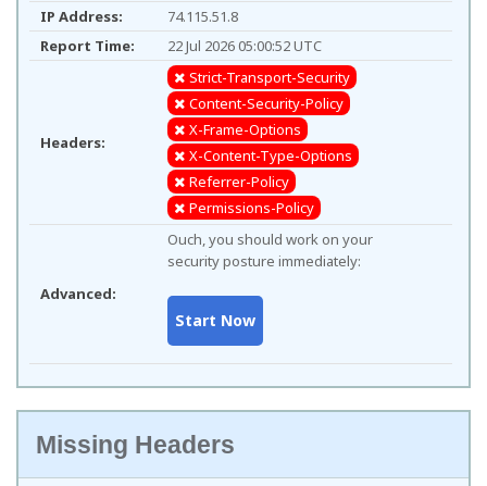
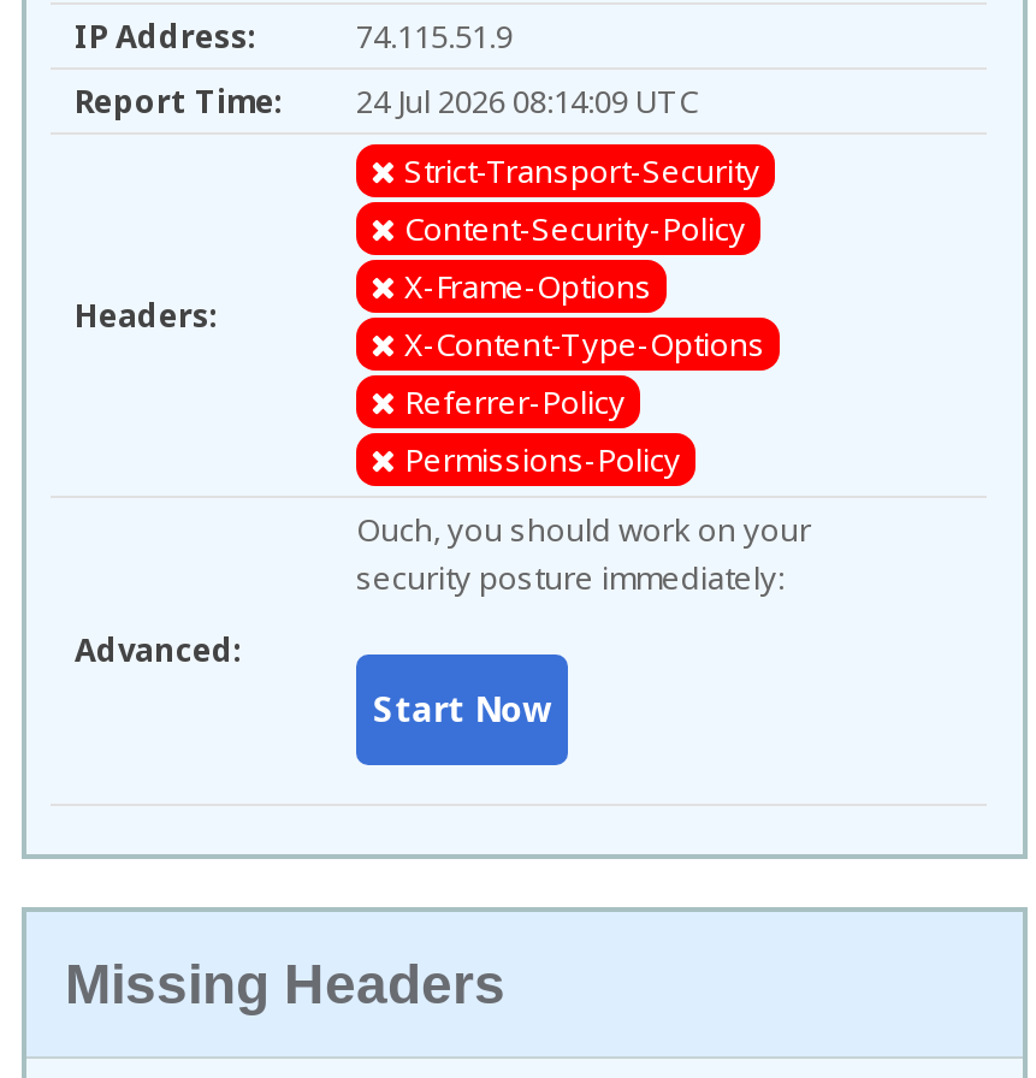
- 74.115.51.8
+ 74.115.51.9

- Report Time: 22 Jul 2026 05:00:52 UTC
+ Report Time: 24 Jul 2026 08:14:09 UTC
